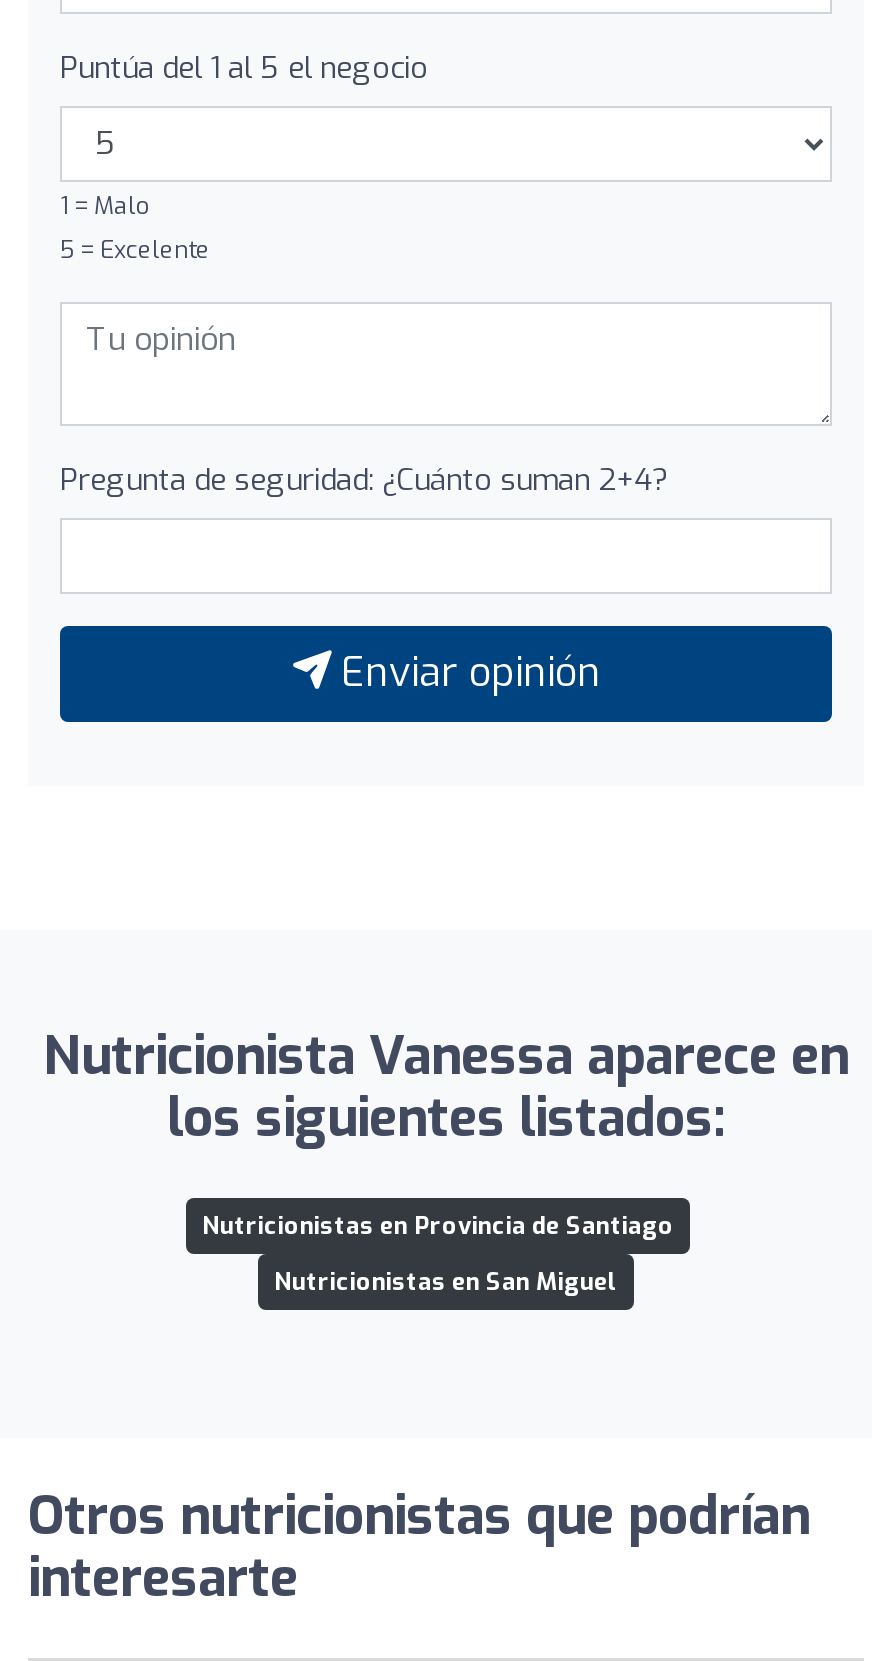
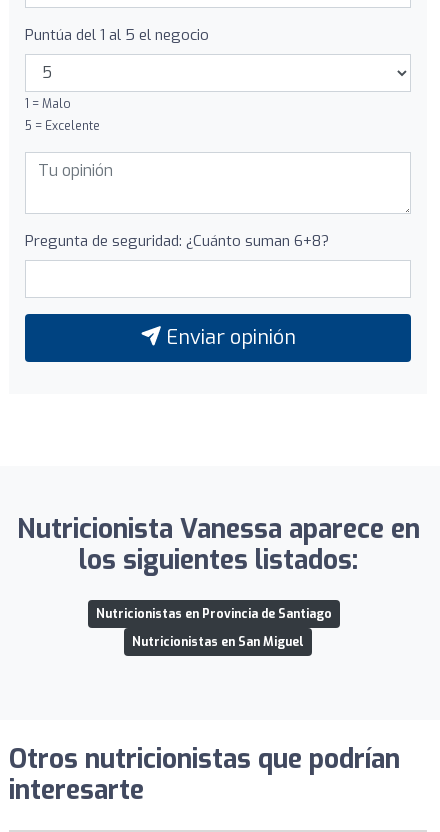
- Pregunta de seguridad: ¿Cuánto suman 2+4?
+ Pregunta de seguridad: ¿Cuánto suman 6+8?
